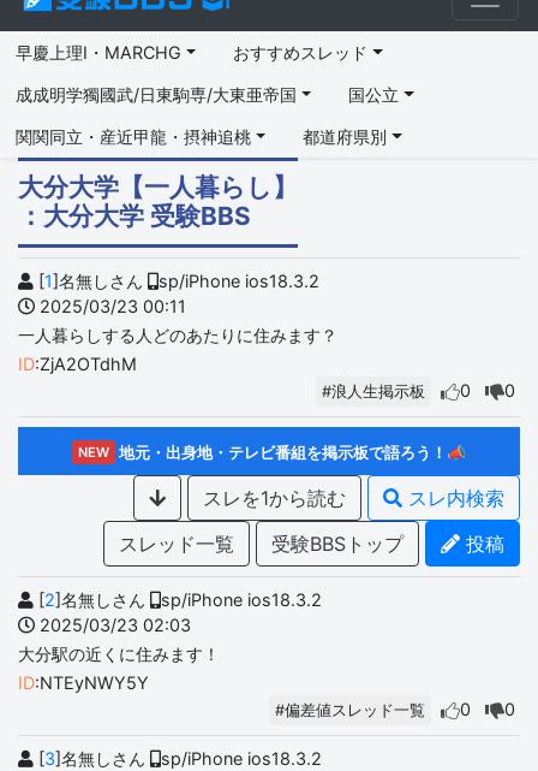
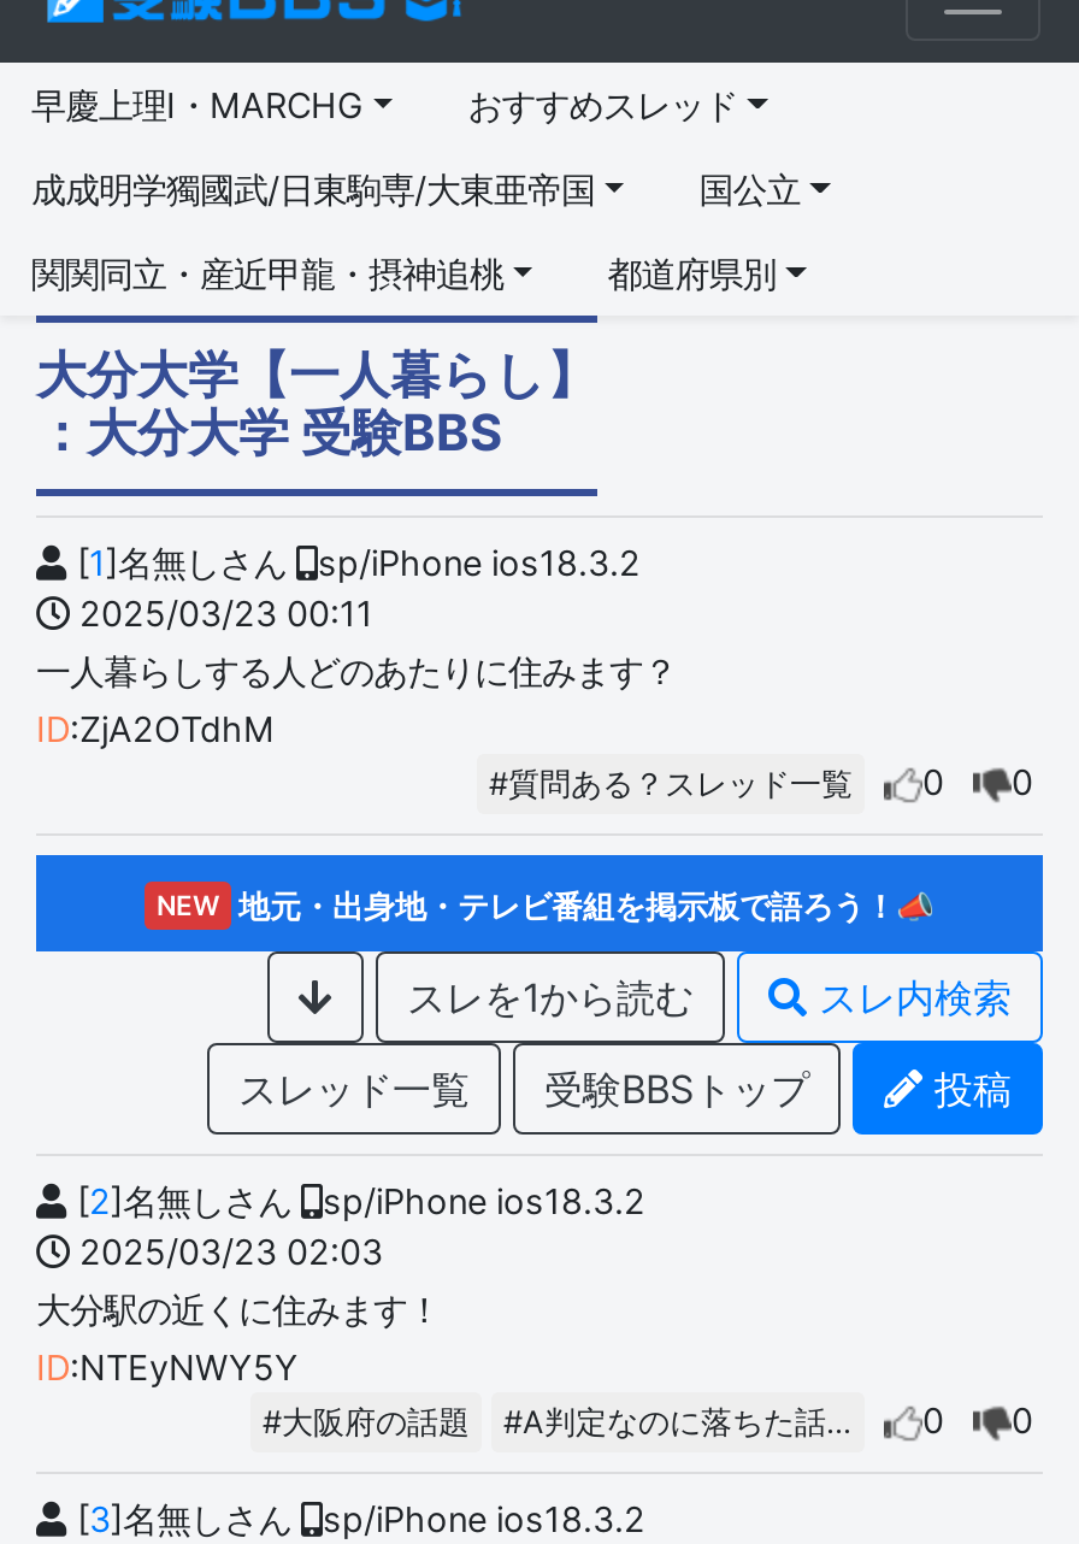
- #浪人生掲示板
+ #質問ある？スレッド一覧

- #偏差値スレッド一覧
+ #大阪府の話題
+ #A判定なのに落ちた話…
